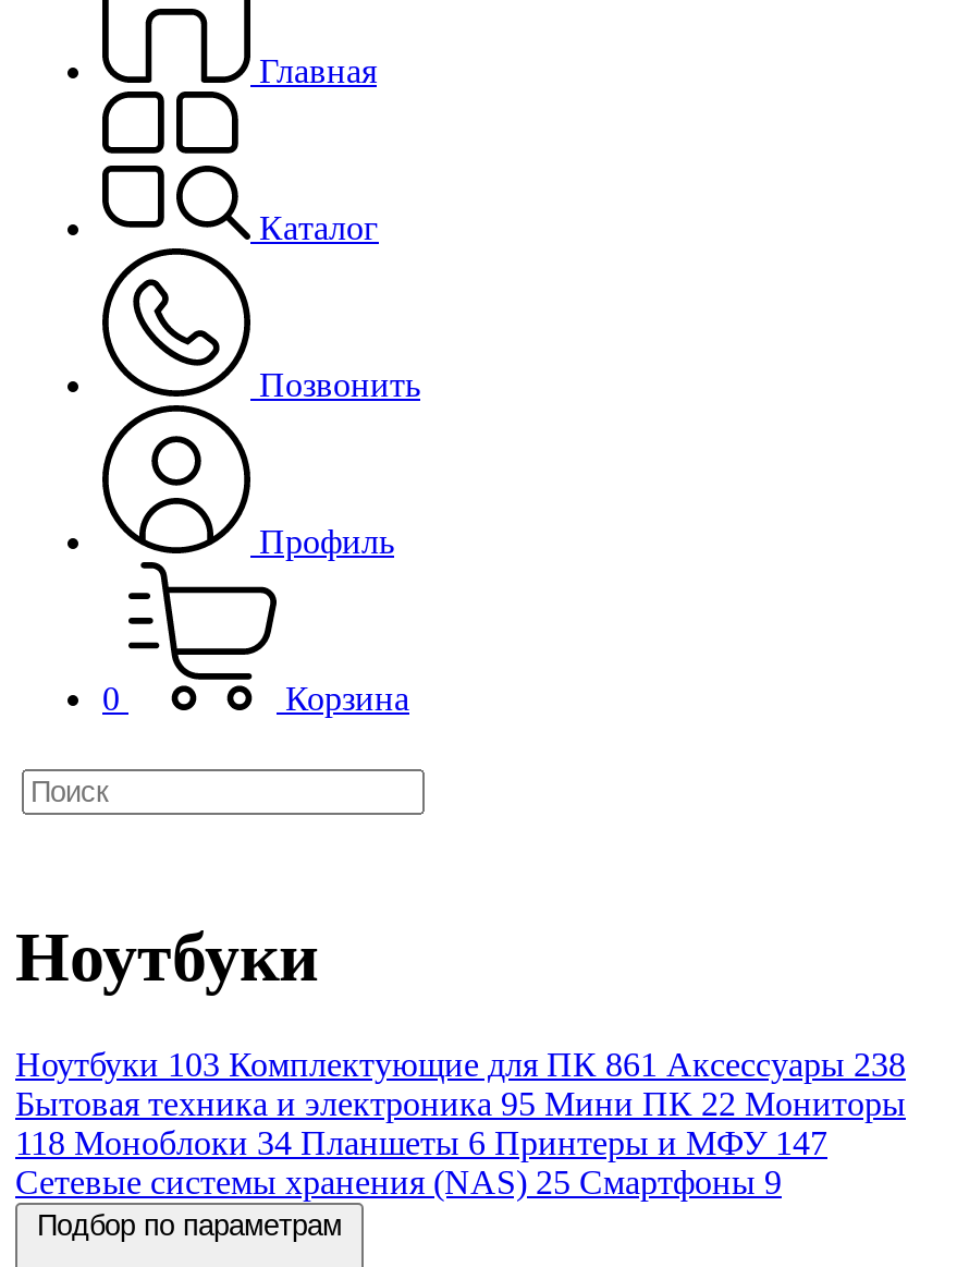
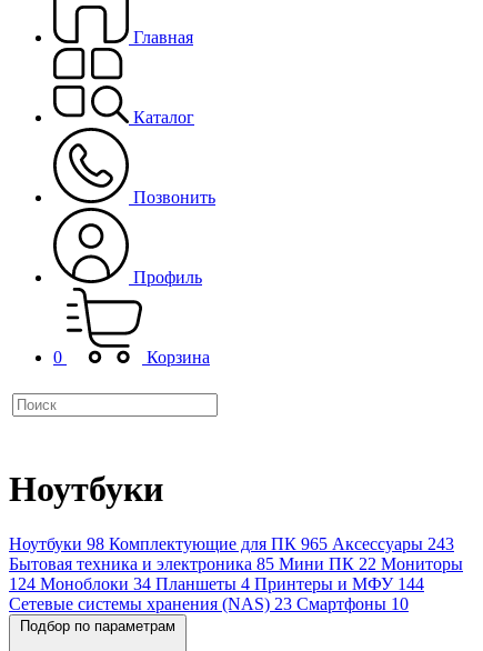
- Ноутбуки 103 Комплектующие для ПК 861 Аксессуары 238
+ Ноутбуки 98 Комплектующие для ПК 965 Аксессуары 243

- Бытовая техника и электроника 95 Мини ПК 22 Мониторы
+ Бытовая техника и электроника 85 Мини ПК 22 Мониторы

- 118 Моноблоки 34 Планшеты 6 Принтеры и МФУ 147
+ 124 Моноблоки 34 Планшеты 4 Принтеры и МФУ 144

- Сетевые системы хранения (NAS) 25 Смартфоны 9
+ Сетевые системы хранения (NAS) 23 Смартфоны 10
